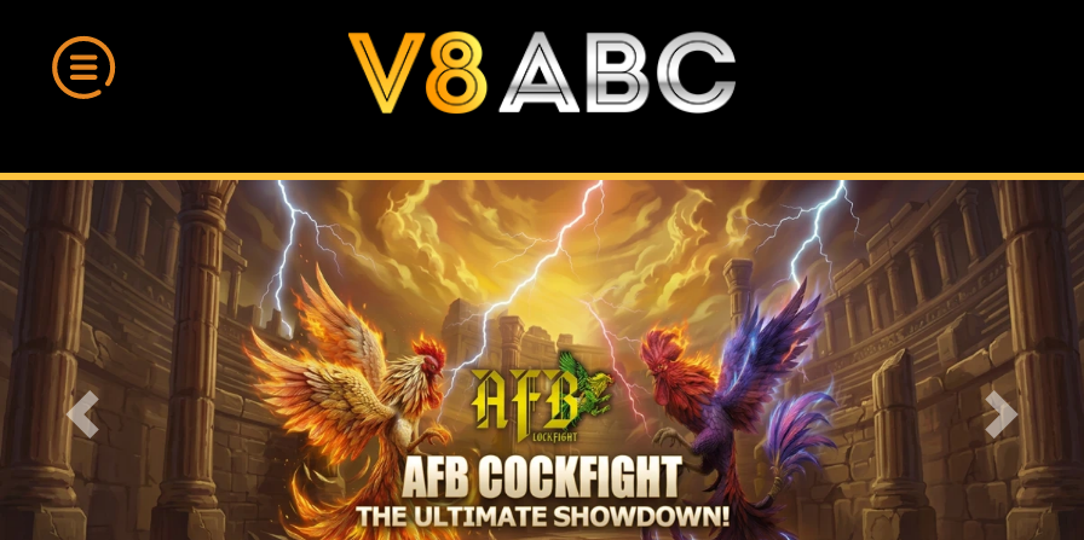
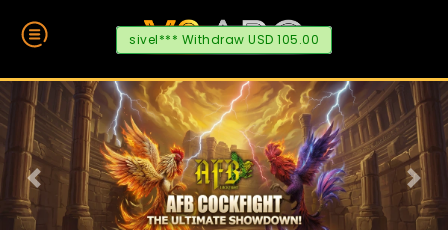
+ sivel*** Withdraw USD 105.00
